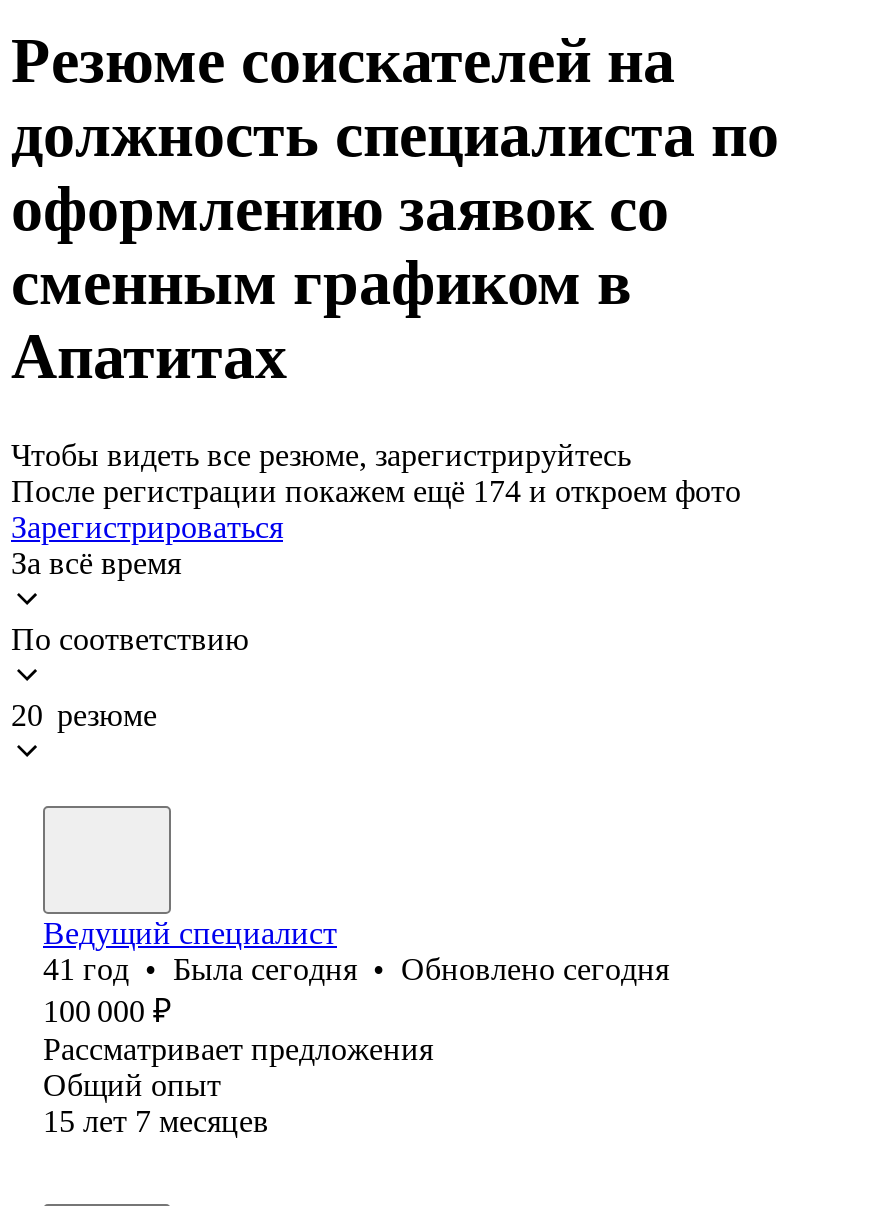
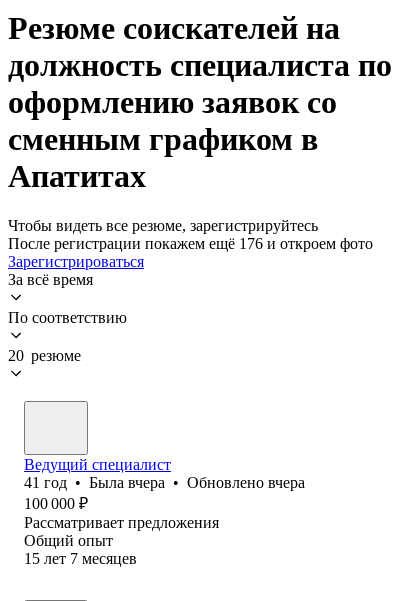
- После регистрации покажем ещё 174 и откроем фото
+ После регистрации покажем ещё 176 и откроем фото

- 41 год • Была сегодня • Обновлено сегодня
+ 41 год • Была вчера • Обновлено вчера
